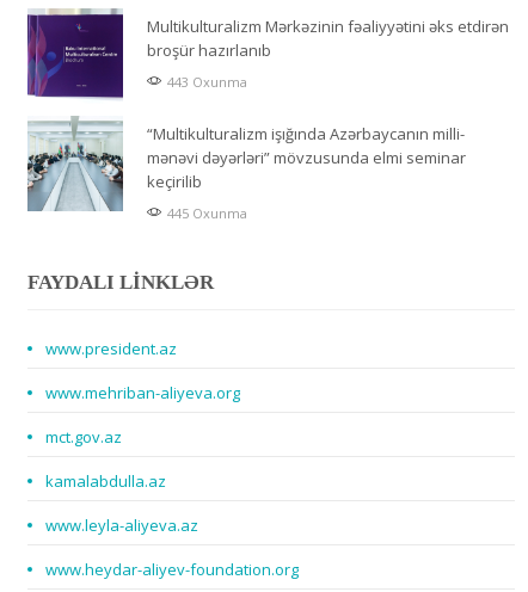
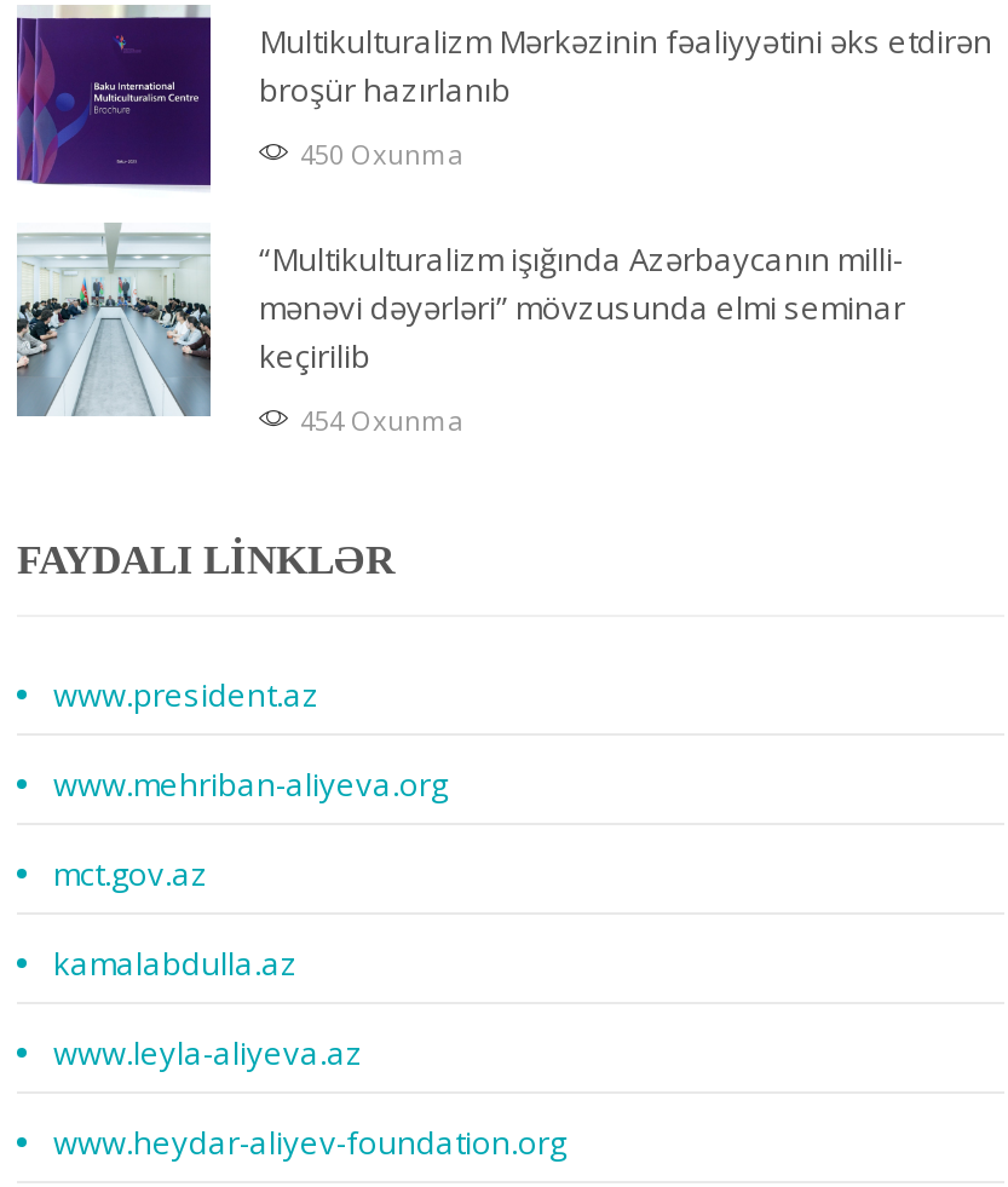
- 443 Oxunma
+ 450 Oxunma

- 445 Oxunma
+ 454 Oxunma
